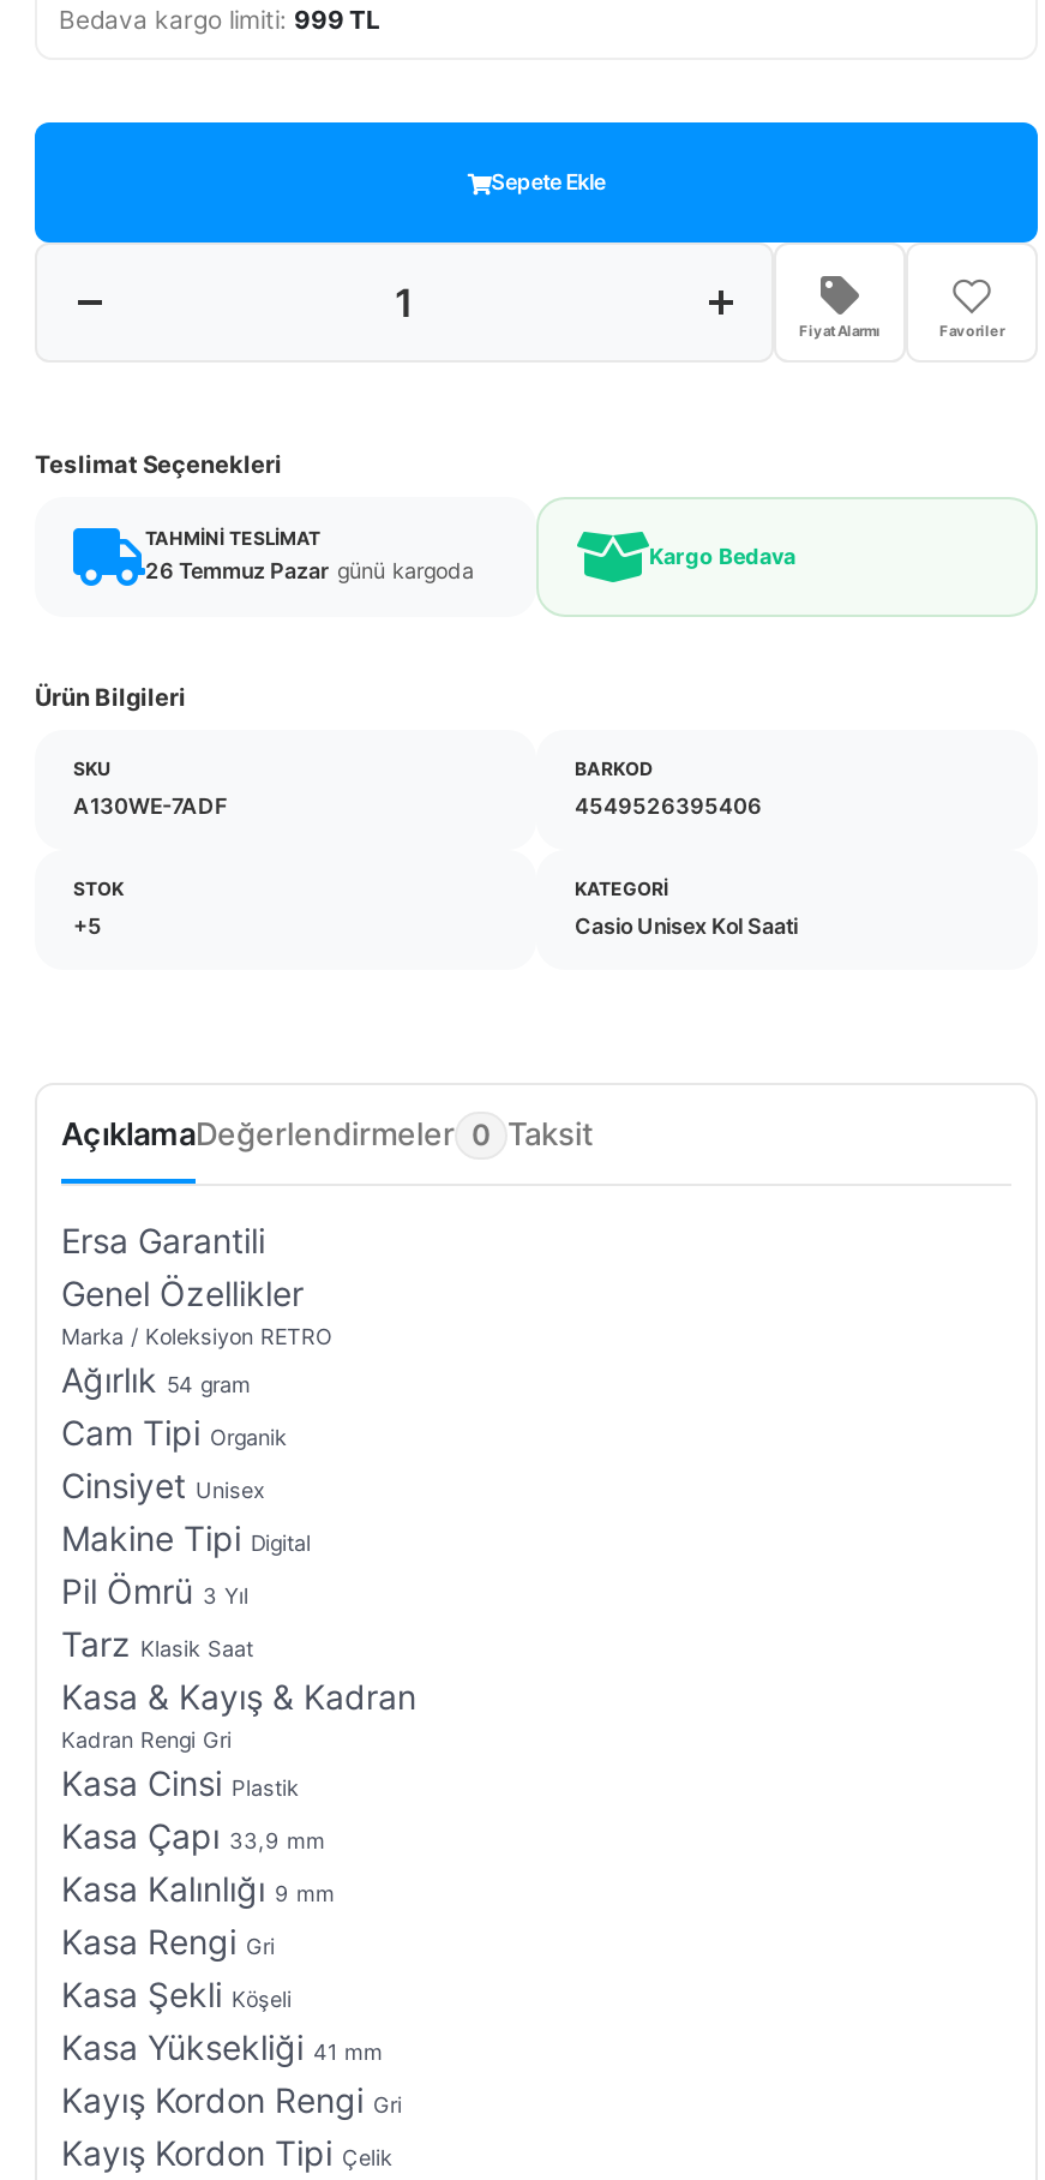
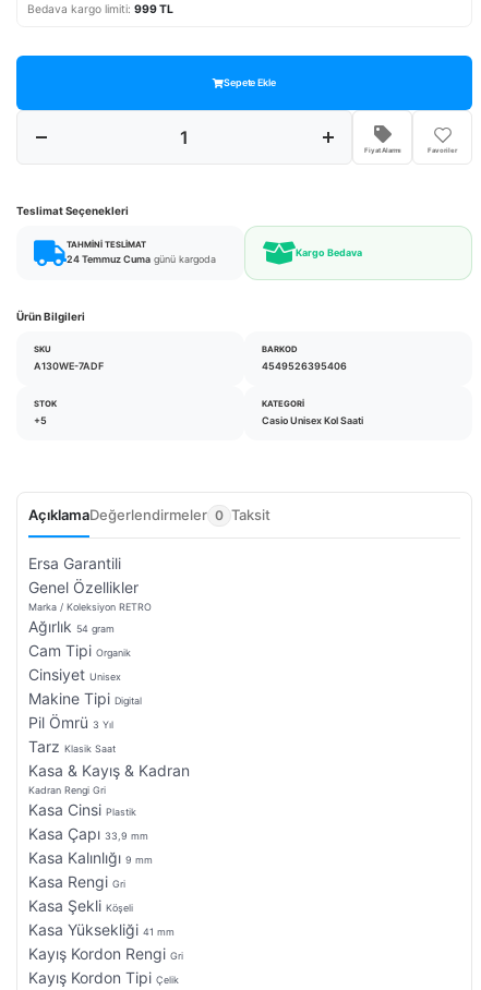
- 26 Temmuz Pazar günü kargoda
+ 24 Temmuz Cuma günü kargoda
